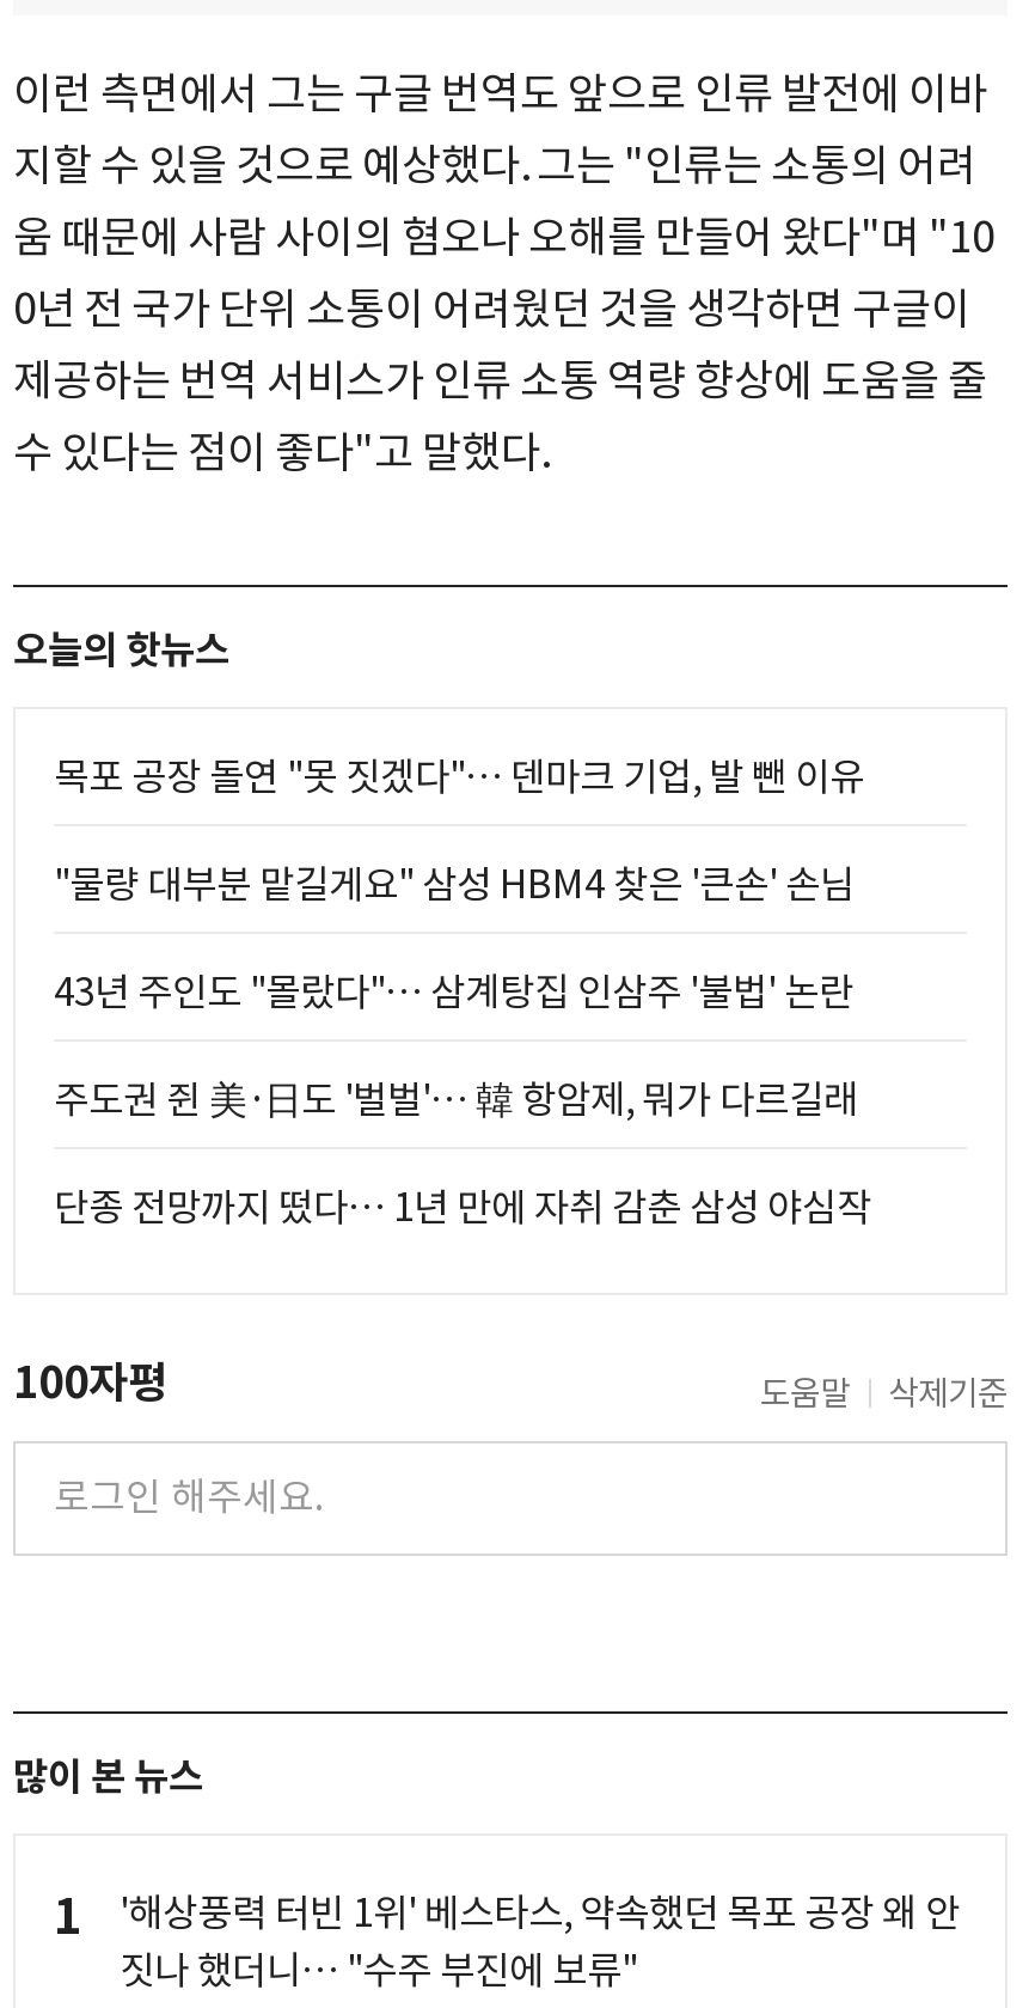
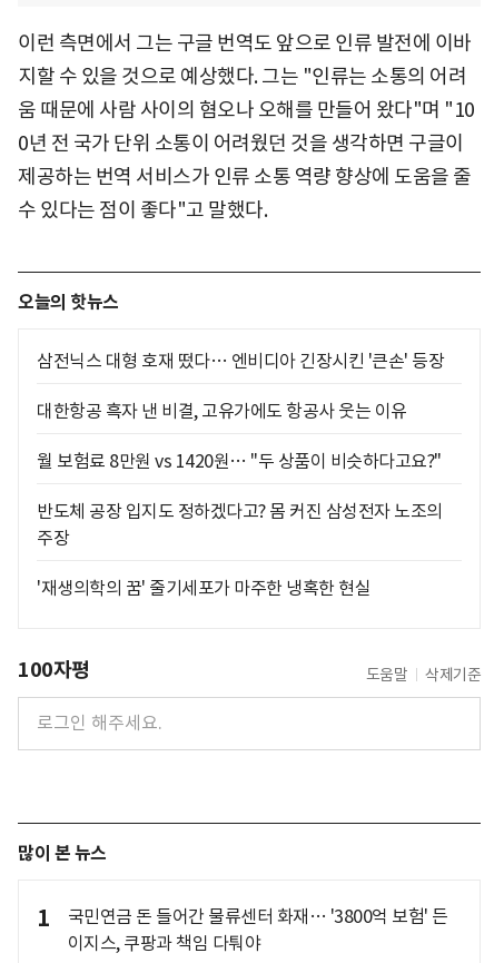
- 목포 공장 돌연 "못 짓겠다"… 덴마크 기업, 발 뺀 이유
+ 삼전닉스 대형 호재 떴다… 엔비디아 긴장시킨 '큰손' 등장

- "물량 대부분 맡길게요" 삼성 HBM4 찾은 '큰손' 손님
+ 대한항공 흑자 낸 비결, 고유가에도 항공사 웃는 이유

- 43년 주인도 "몰랐다"… 삼계탕집 인삼주 '불법' 논란
+ 월 보험료 8만원 vs 1420원… "두 상품이 비슷하다고요?"

- 주도권 쥔 美·日도 '벌벌'… 韓 항암제, 뭐가 다르길래
+ 반도체 공장 입지도 정하겠다고? 몸 커진 삼성전자 노조의
+ 주장

- 단종 전망까지 떴다… 1년 만에 자취 감춘 삼성 야심작
+ '재생의학의 꿈' 줄기세포가 마주한 냉혹한 현실

- '해상풍력 터빈 1위' 베스타스, 약속했던 목포 공장 왜 안
- 짓나 했더니… "수주 부진에 보류"
+ 국민연금 돈 들어간 물류센터 화재… '3800억 보험' 든
+ 이지스, 쿠팡과 책임 다퉈야
